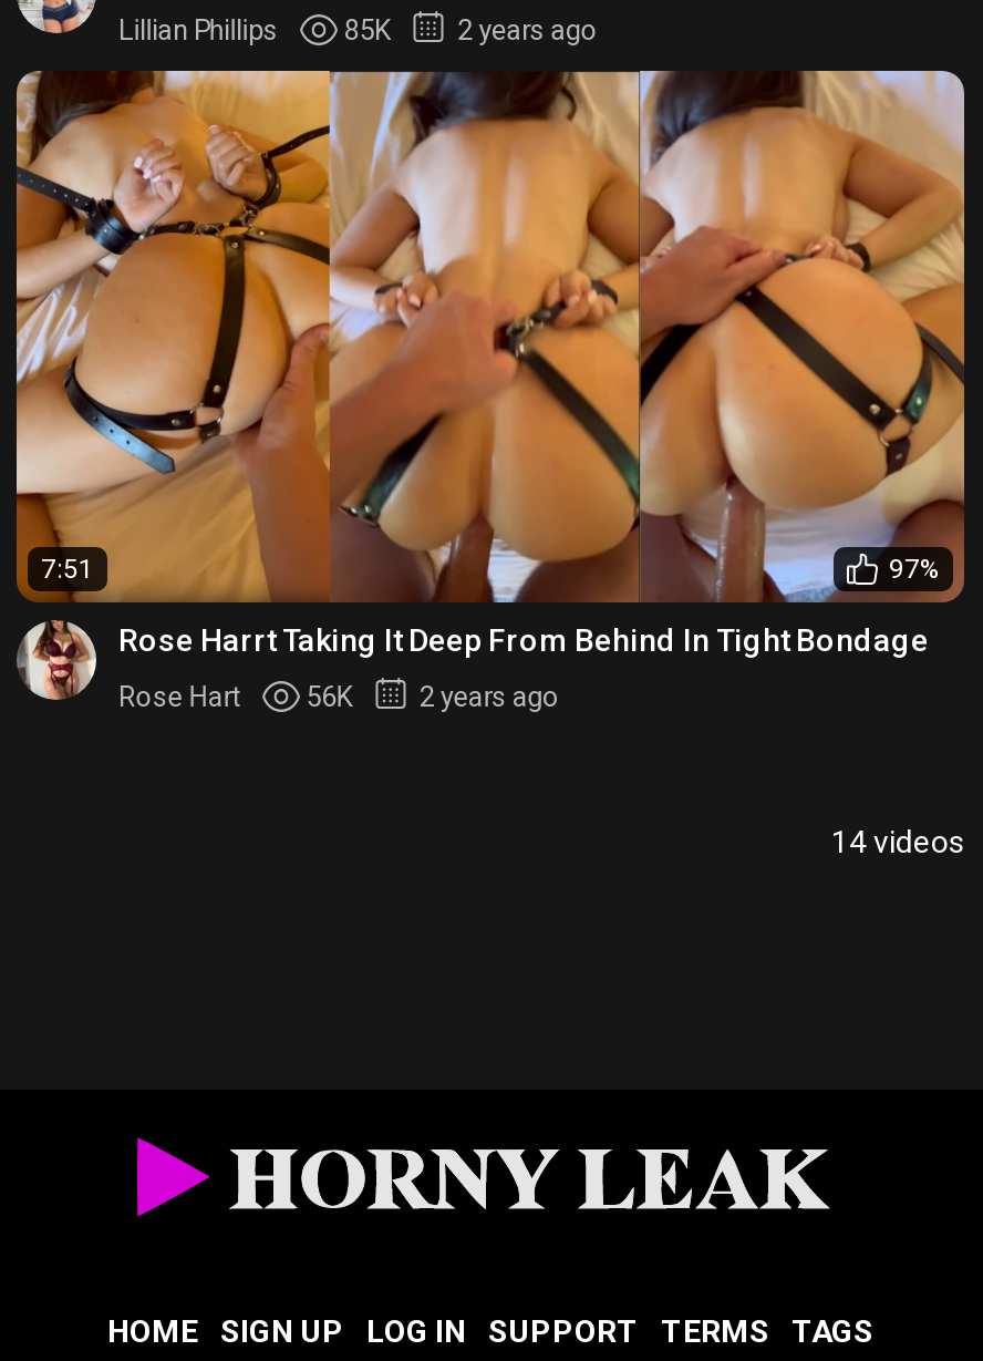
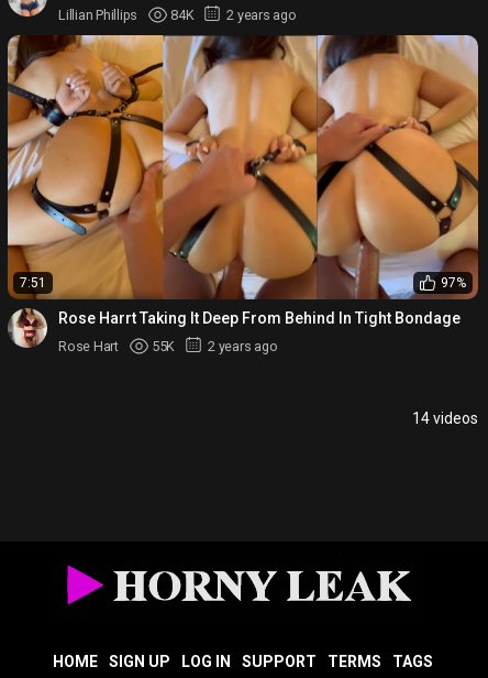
- Lillian Phillips 85K 2 years ago
+ Lillian Phillips 84K 2 years ago

- 56K 2 years ago
+ 55K 2 years ago
